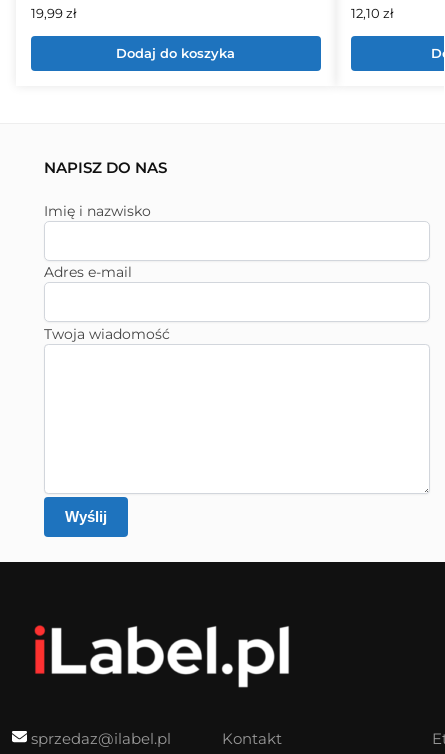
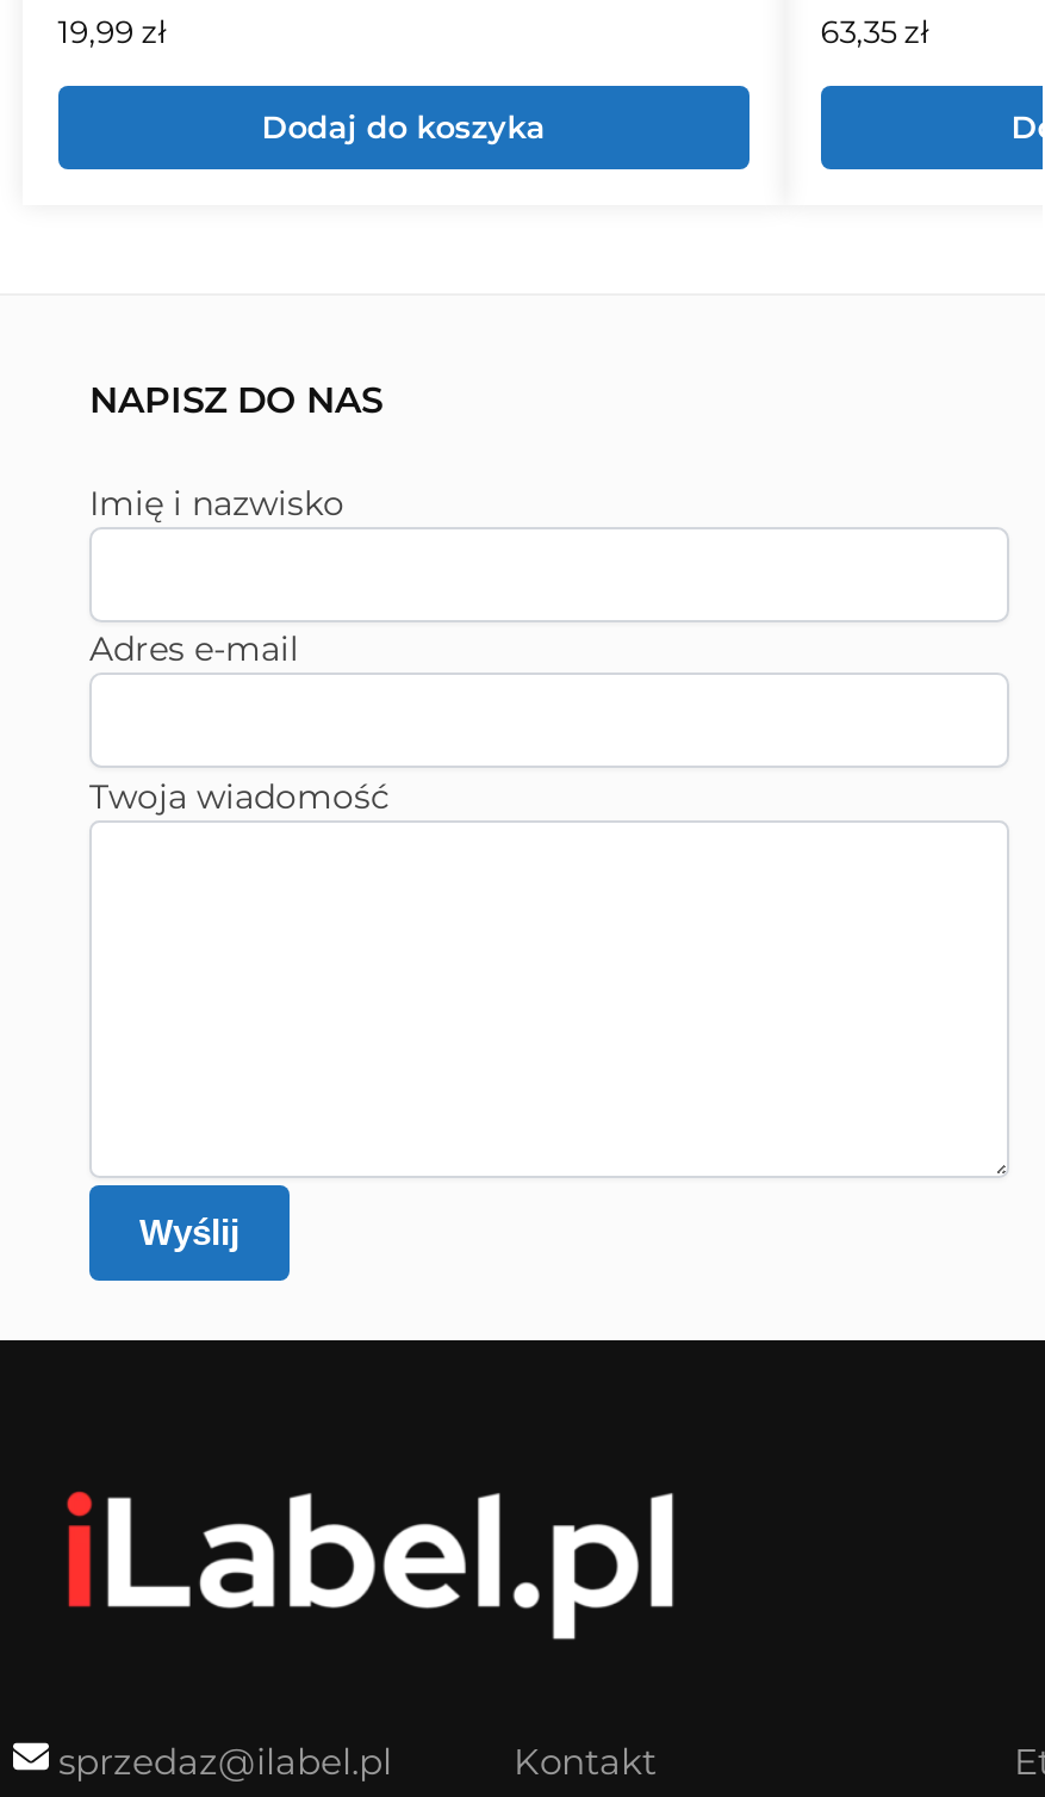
- 12,10 zł
+ 63,35 zł
